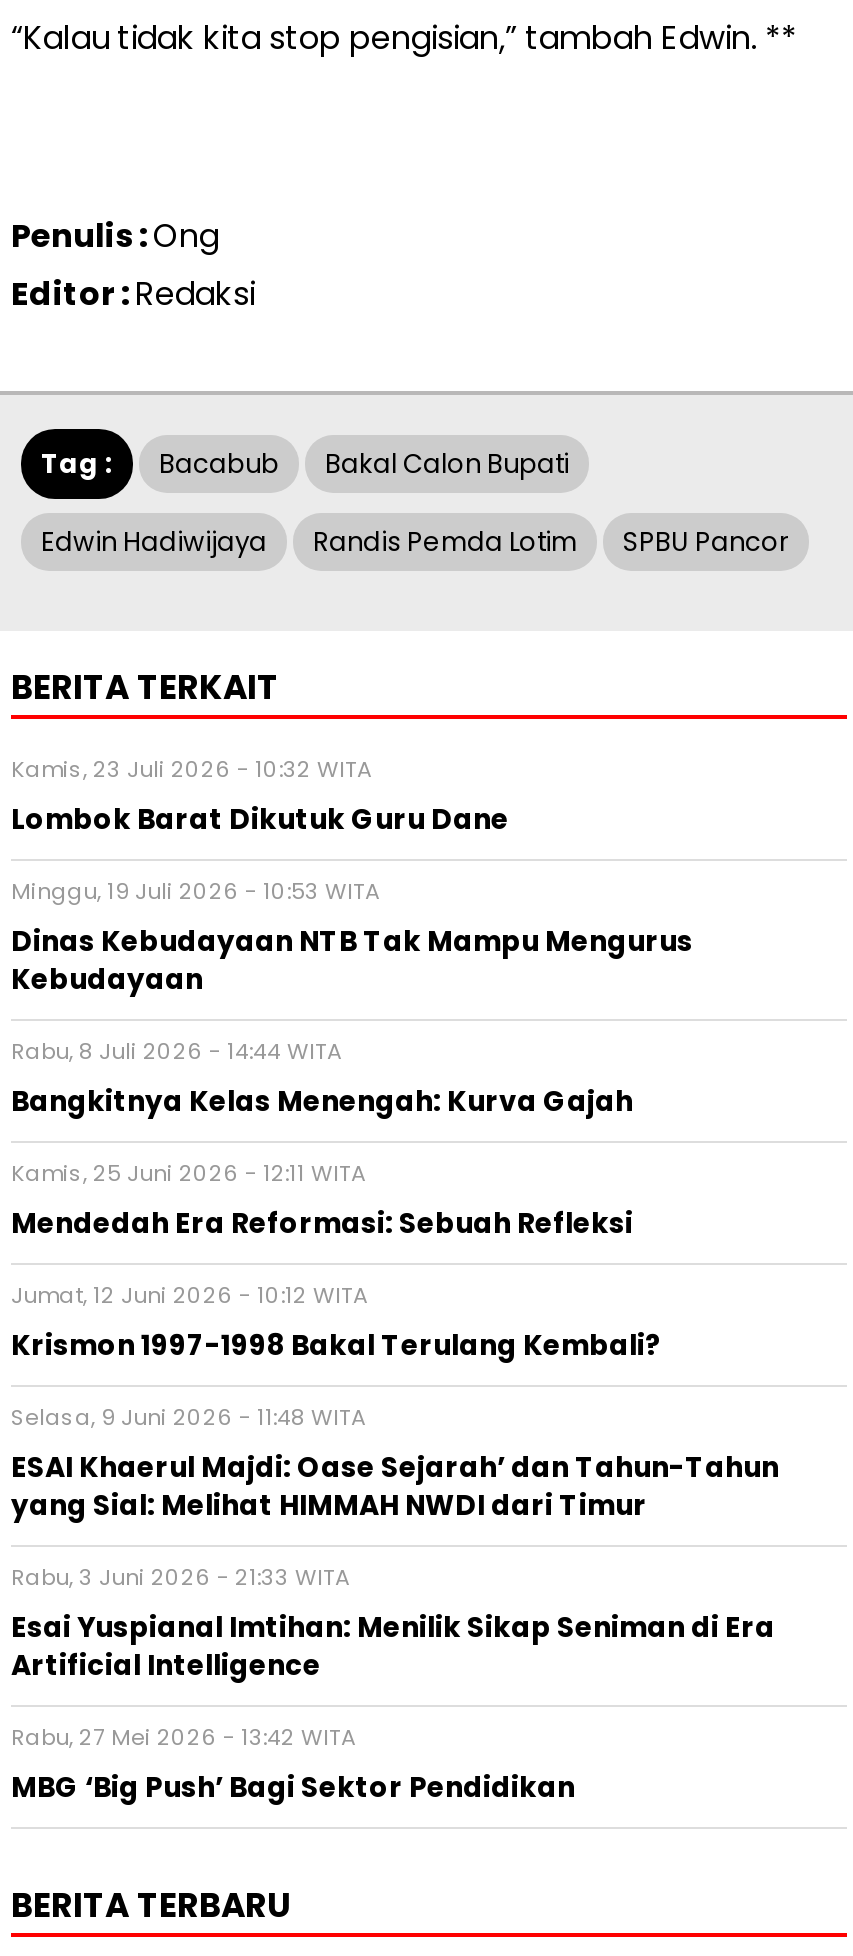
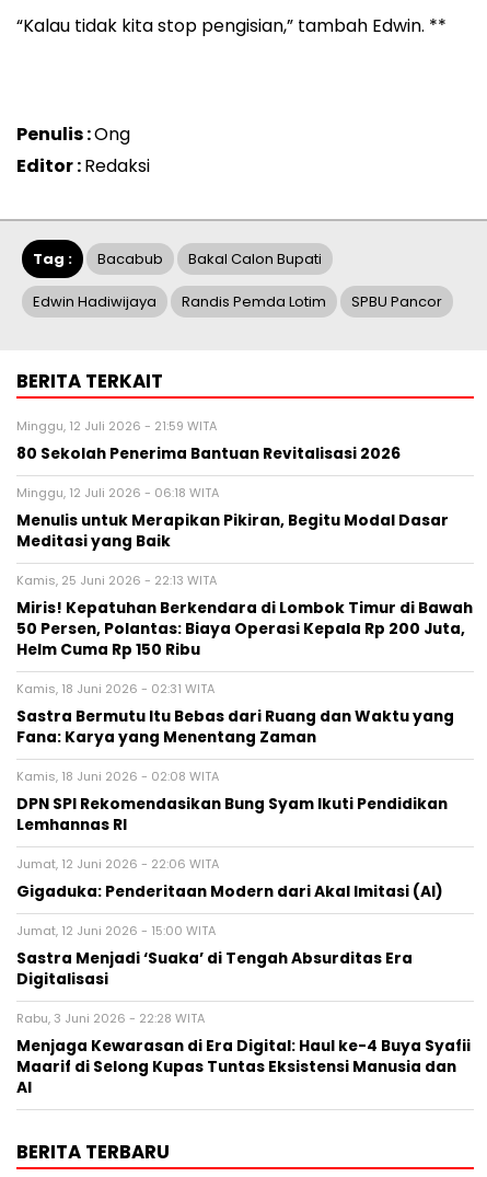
- Kamis, 23 Juli 2026 - 10:32 WITA
- Lombok Barat Dikutuk Guru Dane
+ Minggu, 12 Juli 2026 - 21:59 WITA
+ 80 Sekolah Penerima Bantuan Revitalisasi 2026

- Minggu, 19 Juli 2026 - 10:53 WITA
- Dinas Kebudayaan NTB Tak Mampu Mengurus
- Kebudayaan
+ Minggu, 12 Juli 2026 - 06:18 WITA
+ Menulis untuk Merapikan Pikiran, Begitu Modal Dasar
+ Meditasi yang Baik

- Rabu, 8 Juli 2026 - 14:44 WITA
- Bangkitnya Kelas Menengah: Kurva Gajah
+ Kamis, 25 Juni 2026 - 22:13 WITA
+ Miris! Kepatuhan Berkendara di Lombok Timur di Bawah
+ 50 Persen, Polantas: Biaya Operasi Kepala Rp 200 Juta,
+ Helm Cuma Rp 150 Ribu

- Kamis, 25 Juni 2026 - 12:11 WITA
- Mendedah Era Reformasi: Sebuah Refleksi
+ Kamis, 18 Juni 2026 - 02:31 WITA
+ Sastra Bermutu Itu Bebas dari Ruang dan Waktu yang
+ Fana: Karya yang Menentang Zaman

- Jumat, 12 Juni 2026 - 10:12 WITA
- Krismon 1997-1998 Bakal Terulang Kembali?
+ Kamis, 18 Juni 2026 - 02:08 WITA
+ DPN SPI Rekomendasikan Bung Syam Ikuti Pendidikan
+ Lemhannas RI

- Selasa, 9 Juni 2026 - 11:48 WITA
- ESAI Khaerul Majdi: Oase Sejarah’ dan Tahun-Tahun
- yang Sial: Melihat HIMMAH NWDI dari Timur
+ Jumat, 12 Juni 2026 - 22:06 WITA
+ Gigaduka: Penderitaan Modern dari Akal Imitasi (AI)

- Rabu, 3 Juni 2026 - 21:33 WITA
- Esai Yuspianal Imtihan: Menilik Sikap Seniman di Era
- Artificial Intelligence
+ Jumat, 12 Juni 2026 - 15:00 WITA
+ Sastra Menjadi ‘Suaka’ di Tengah Absurditas Era
+ Digitalisasi

- Rabu, 27 Mei 2026 - 13:42 WITA
- MBG ‘Big Push’ Bagi Sektor Pendidikan
+ Rabu, 3 Juni 2026 - 22:28 WITA
+ Menjaga Kewarasan di Era Digital: Haul ke-4 Buya Syafii
+ Maarif di Selong Kupas Tuntas Eksistensi Manusia dan
+ AI
